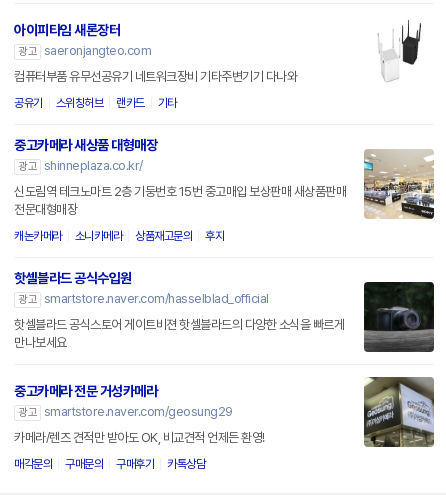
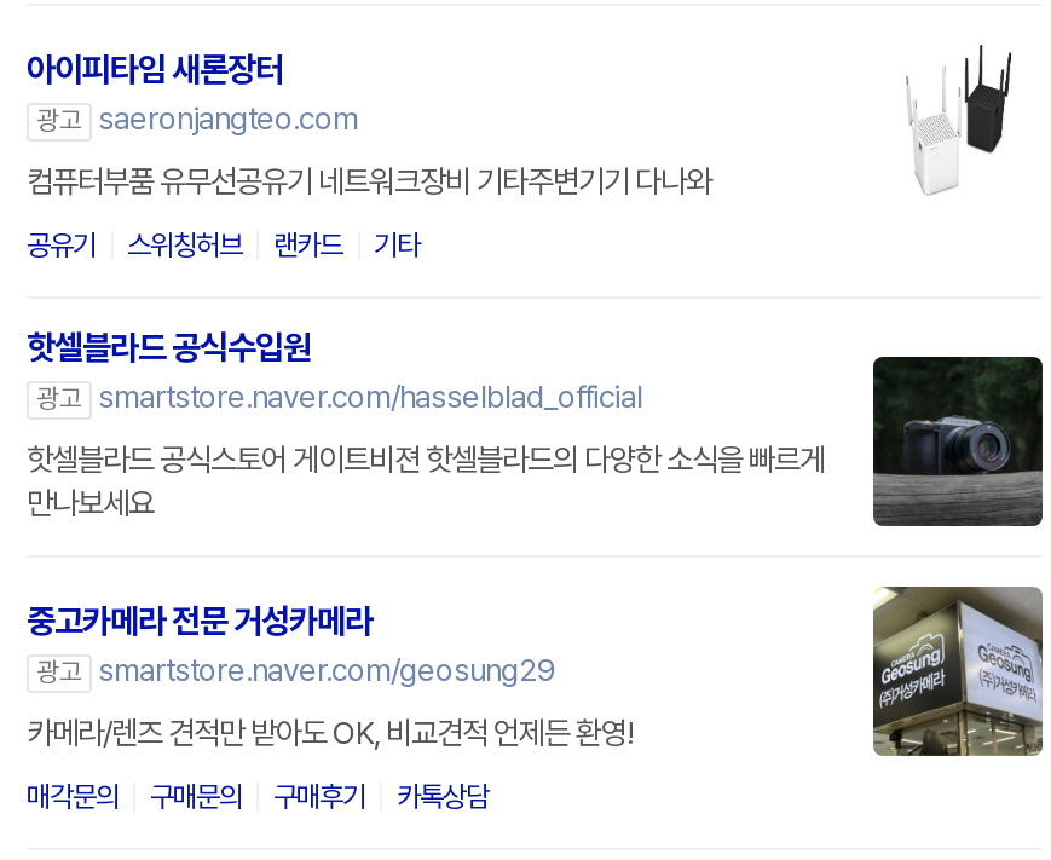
- [image]
- 중고카메라 새상품 대형매장
- 광고 shinneplaza.co.kr/
- 신도림역 테크노마트 2층 기둥번호 15번 중고매입 보상판매 새상품판매
- 전문대형매장
- 캐논카메라
- 소니카메라
- 상품재고문의
- 후지
